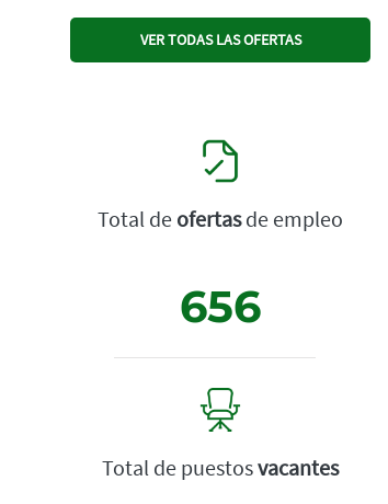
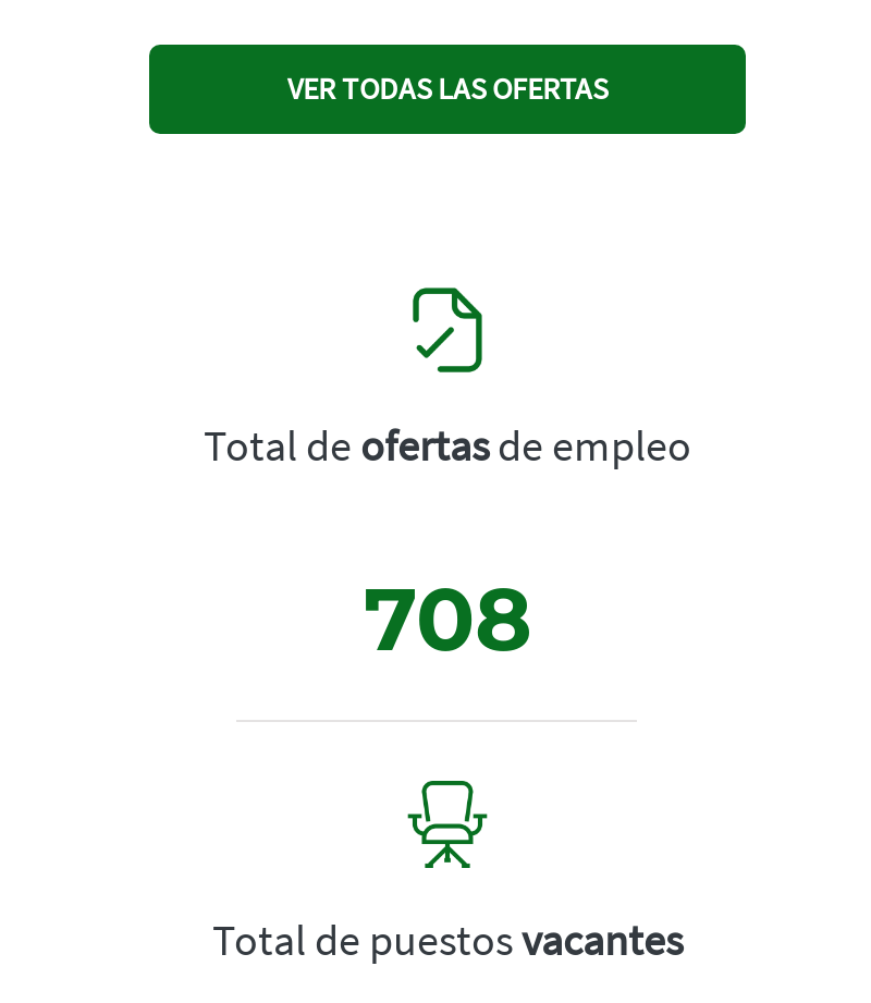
- 656
+ 708
